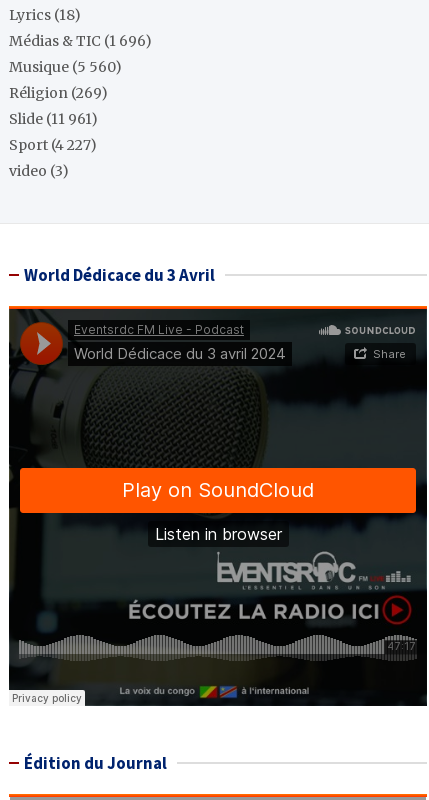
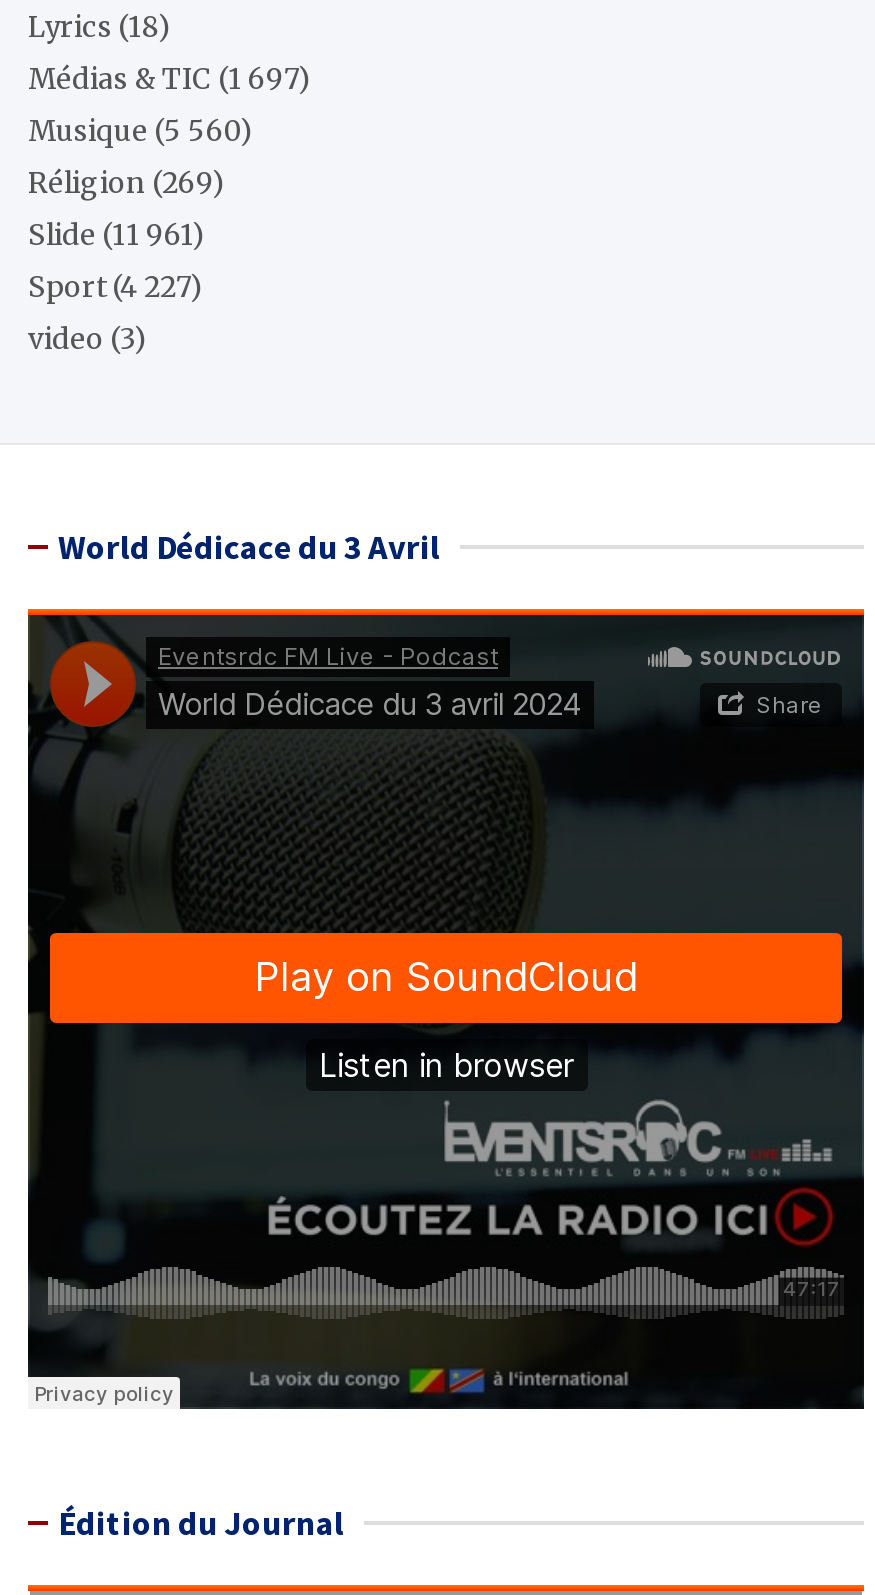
- Médias & TIC (1 696)
+ Médias & TIC (1 697)
